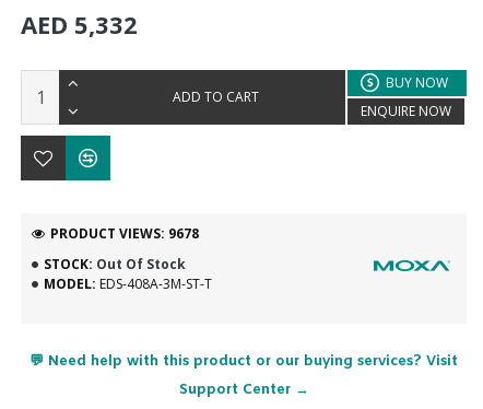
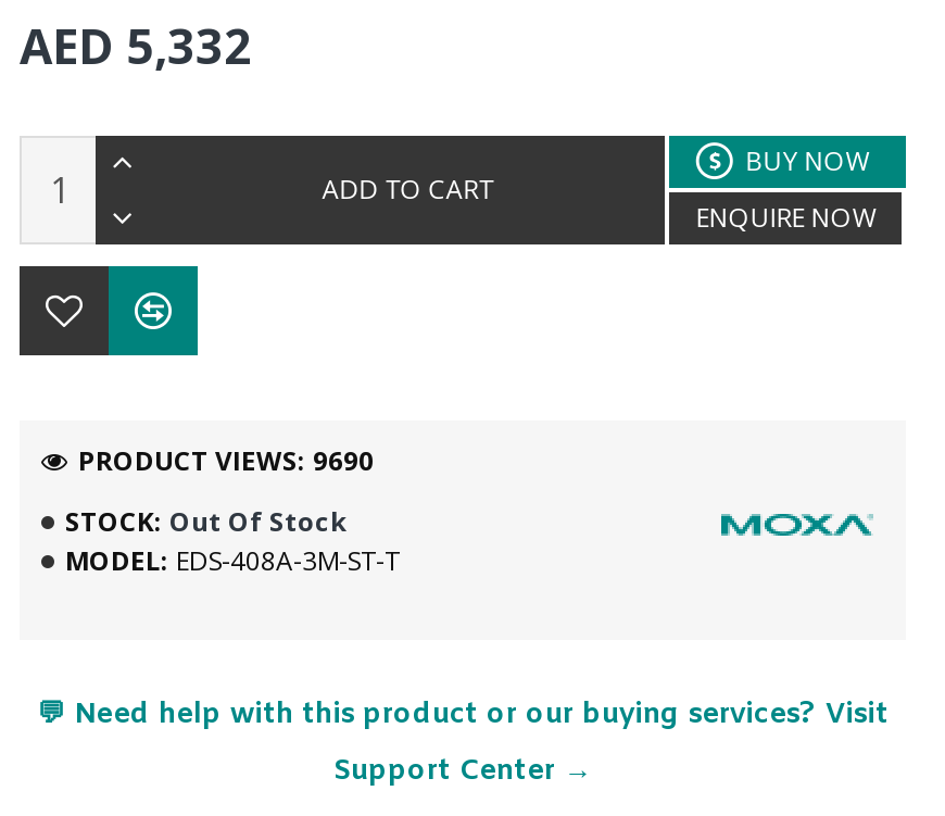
- PRODUCT VIEWS: 9678
+ PRODUCT VIEWS: 9690
